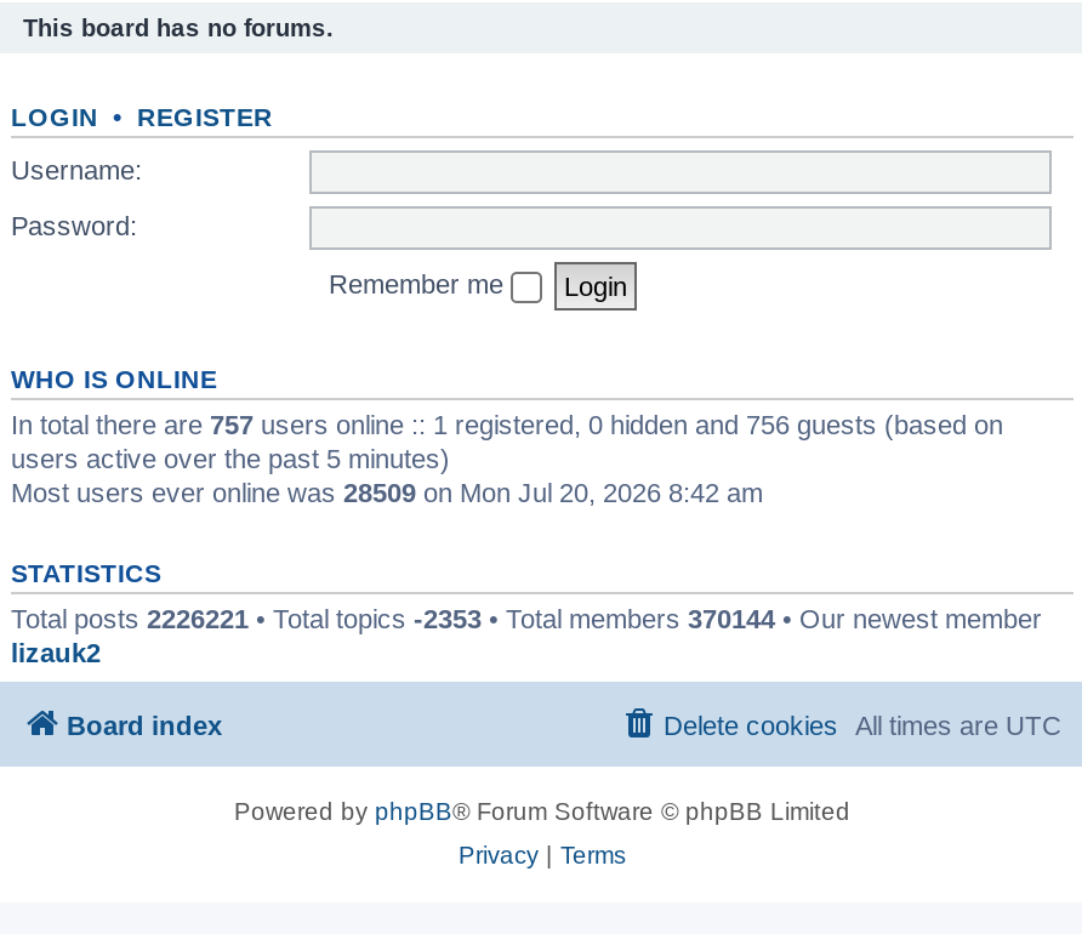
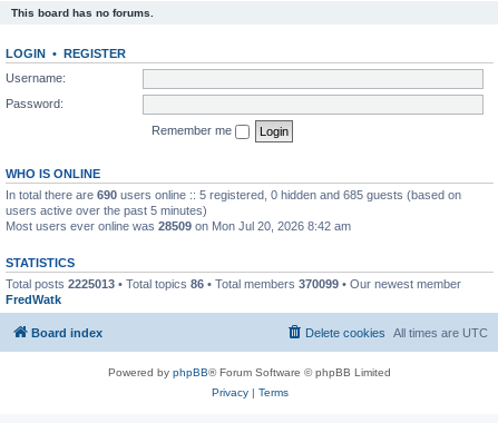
- In total there are 757 users online :: 1 registered, 0 hidden and 756 guests (based on
+ In total there are 690 users online :: 5 registered, 0 hidden and 685 guests (based on

- Total posts 2226221 • Total topics -2353 • Total members 370144 • Our newest member
- lizauk2
+ Total posts 2225013 • Total topics 86 • Total members 370099 • Our newest member
+ FredWatk
